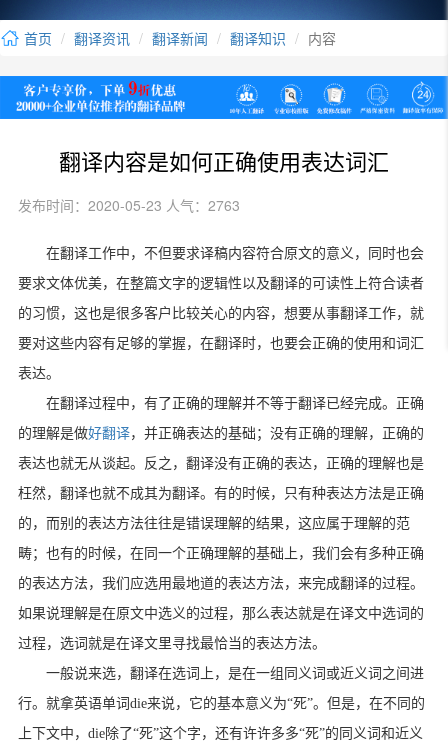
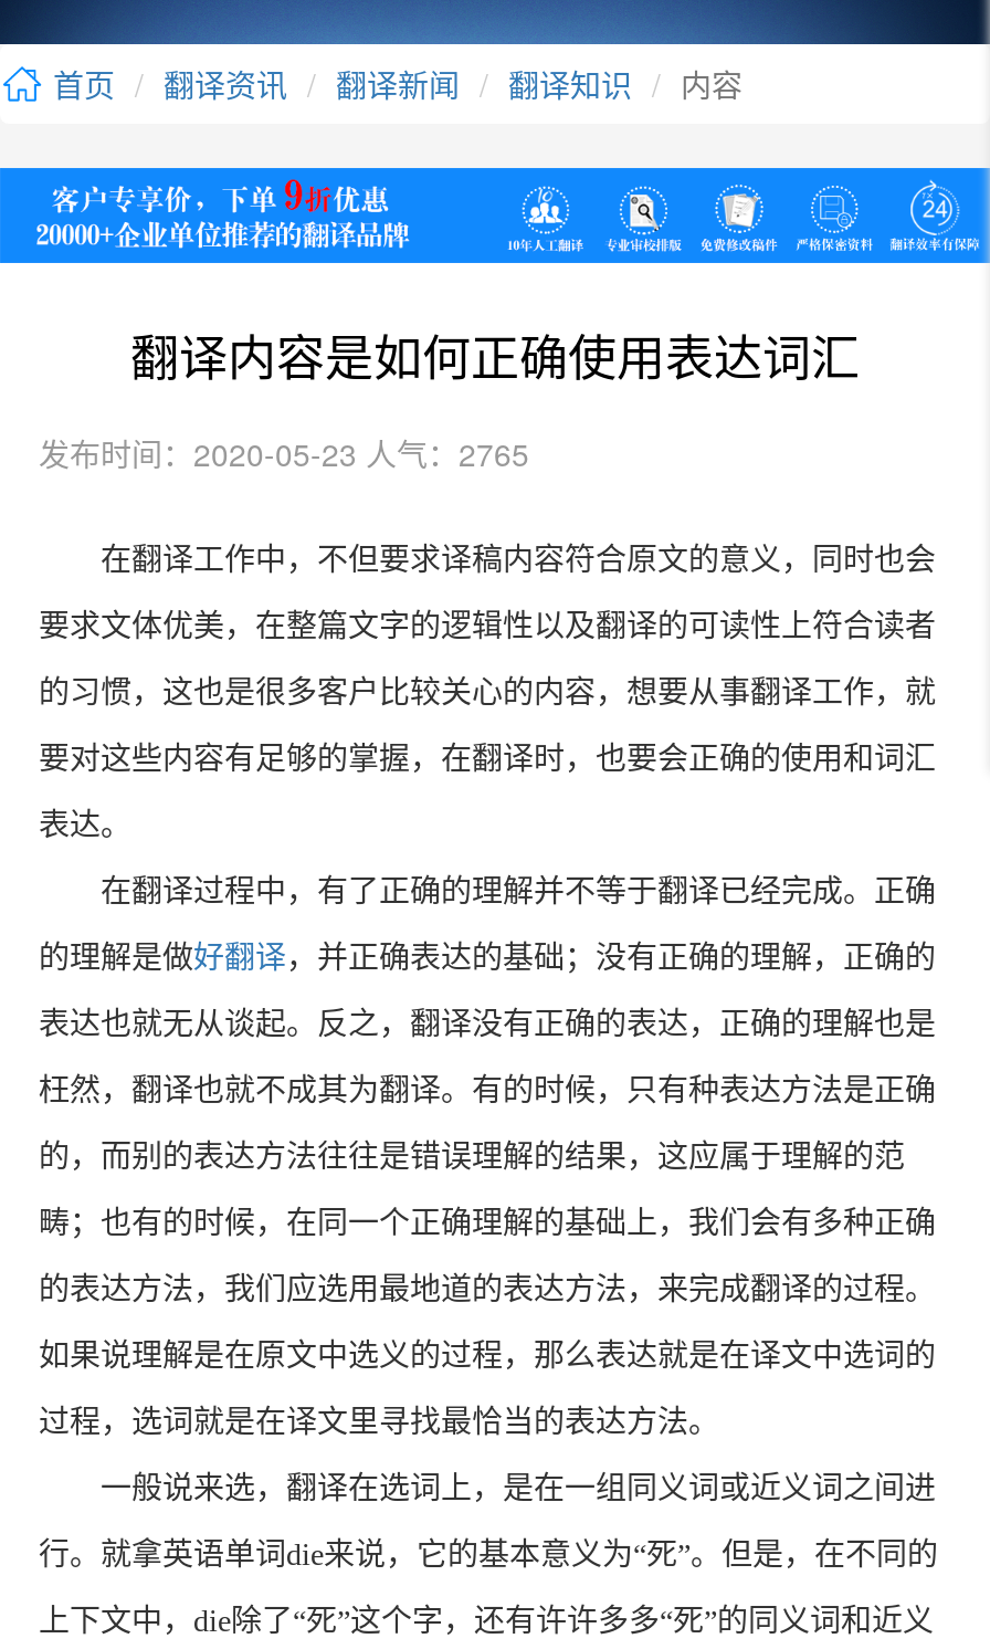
- 发布时间：2020-05-23 人气：2763
+ 发布时间：2020-05-23 人气：2765
